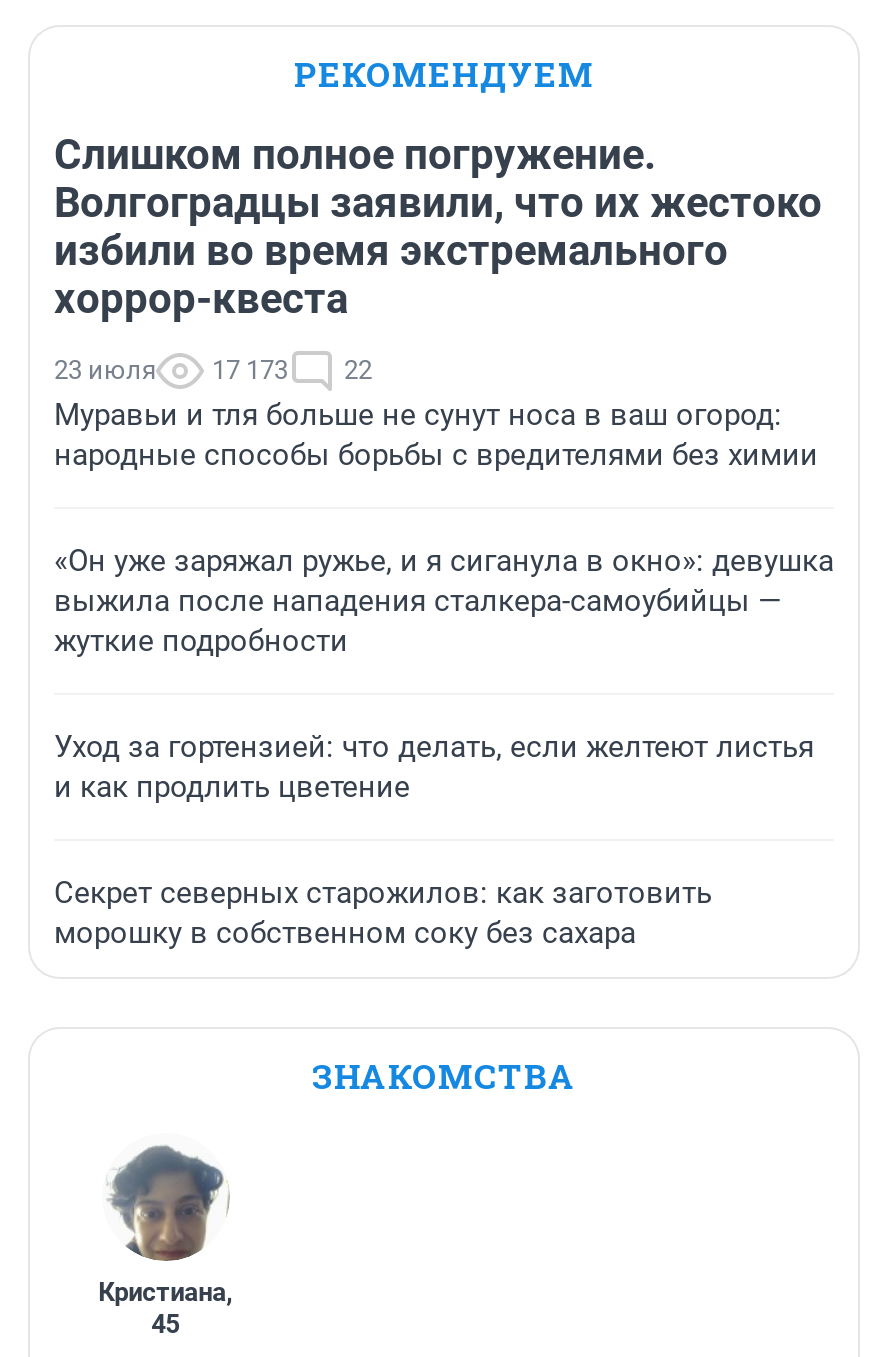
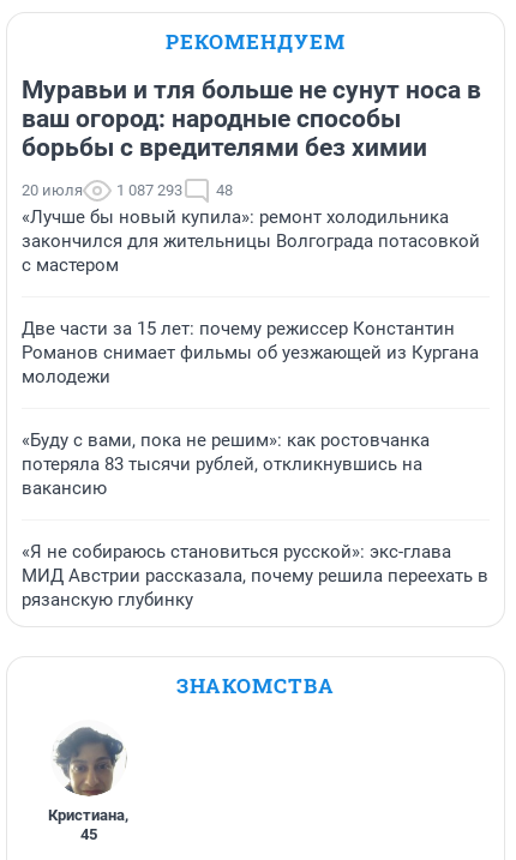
- Слишком полное погружение.
- Волгоградцы заявили, что их жестоко
- избили во время экстремального
- хоррор-квеста
+ Муравьи и тля больше не сунут носа в
+ ваш огород: народные способы
+ борьбы с вредителями без химии

- 23 июля
- 17 173
- 22
- Муравьи и тля больше не сунут носа в ваш огород:
- народные способы борьбы с вредителями без химии
+ 20 июля
+ 1 087 293
+ 48
+ «Лучше бы новый купила»: ремонт холодильника
+ закончился для жительницы Волгограда потасовкой
+ с мастером

- «Он уже заряжал ружье, и я сиганула в окно»: девушка
- выжила после нападения сталкера-самоубийцы —
- жуткие подробности
+ Две части за 15 лет: почему режиссер Константин
+ Романов снимает фильмы об уезжающей из Кургана
+ молодежи

- Уход за гортензией: что делать, если желтеют листья
- и как продлить цветение
+ «Буду с вами, пока не решим»: как ростовчанка
+ потеряла 83 тысячи рублей, откликнувшись на
+ вакансию

- Секрет северных старожилов: как заготовить
- морошку в собственном соку без сахара
+ «Я не собираюсь становиться русской»: экс-глава
+ МИД Австрии рассказала, почему решила переехать в
+ рязанскую глубинку
